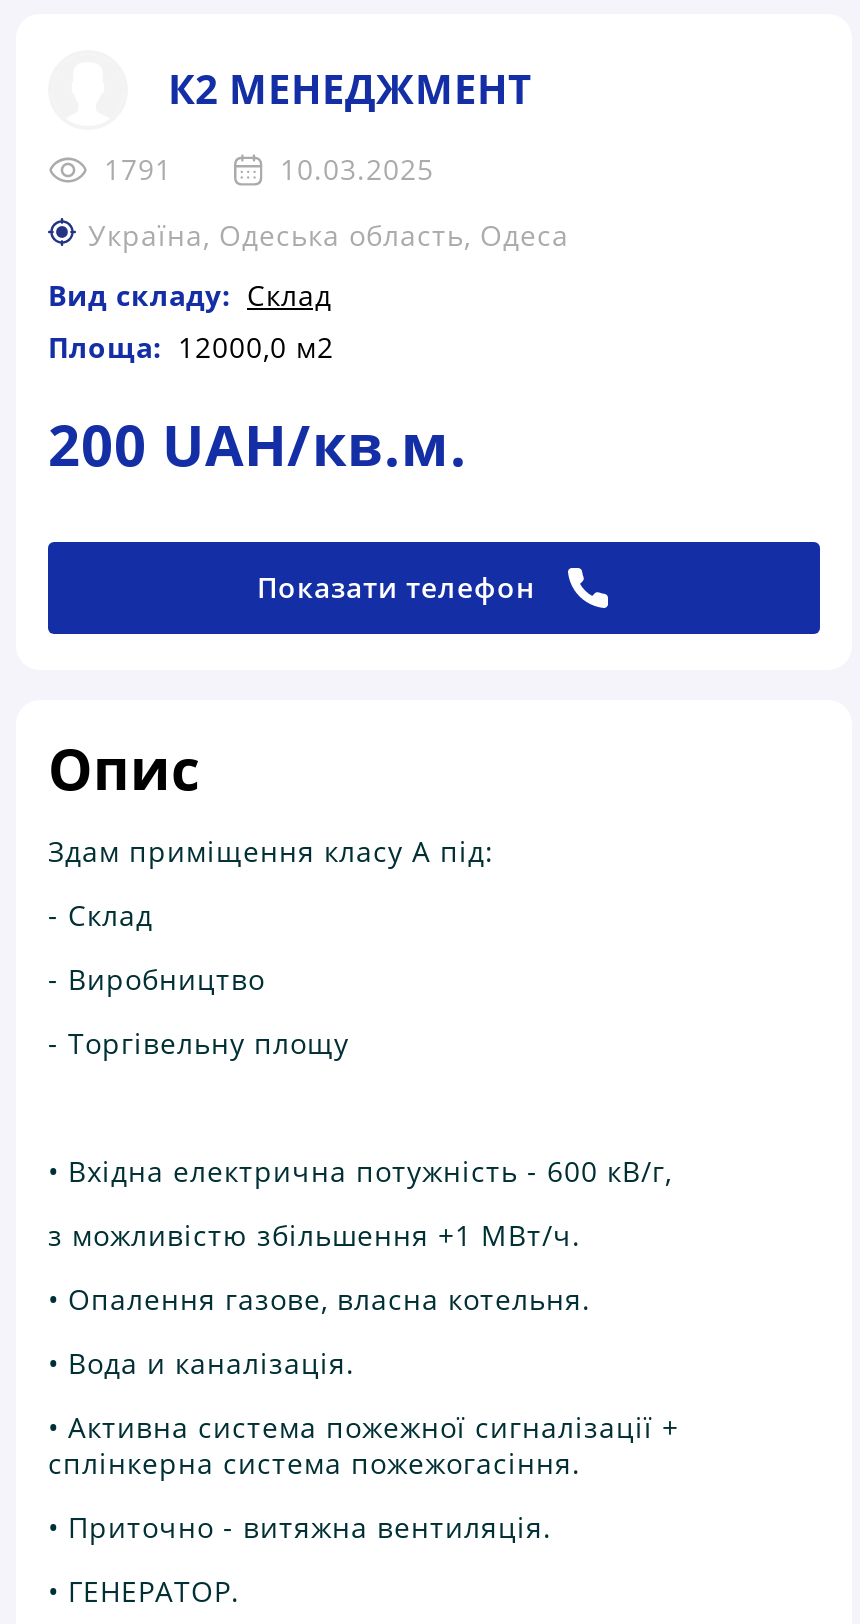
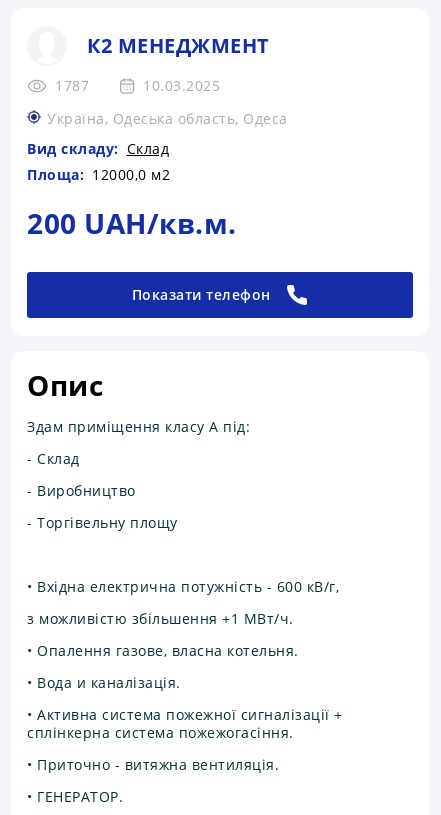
- 1791
+ 1787
